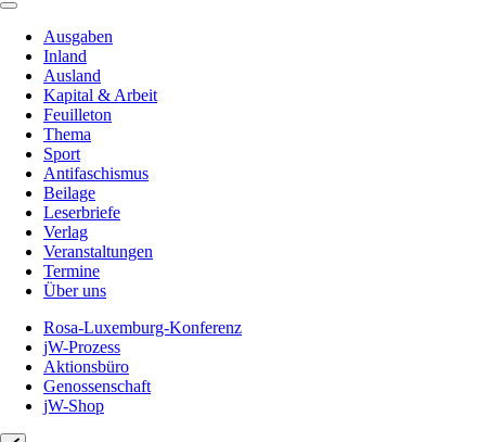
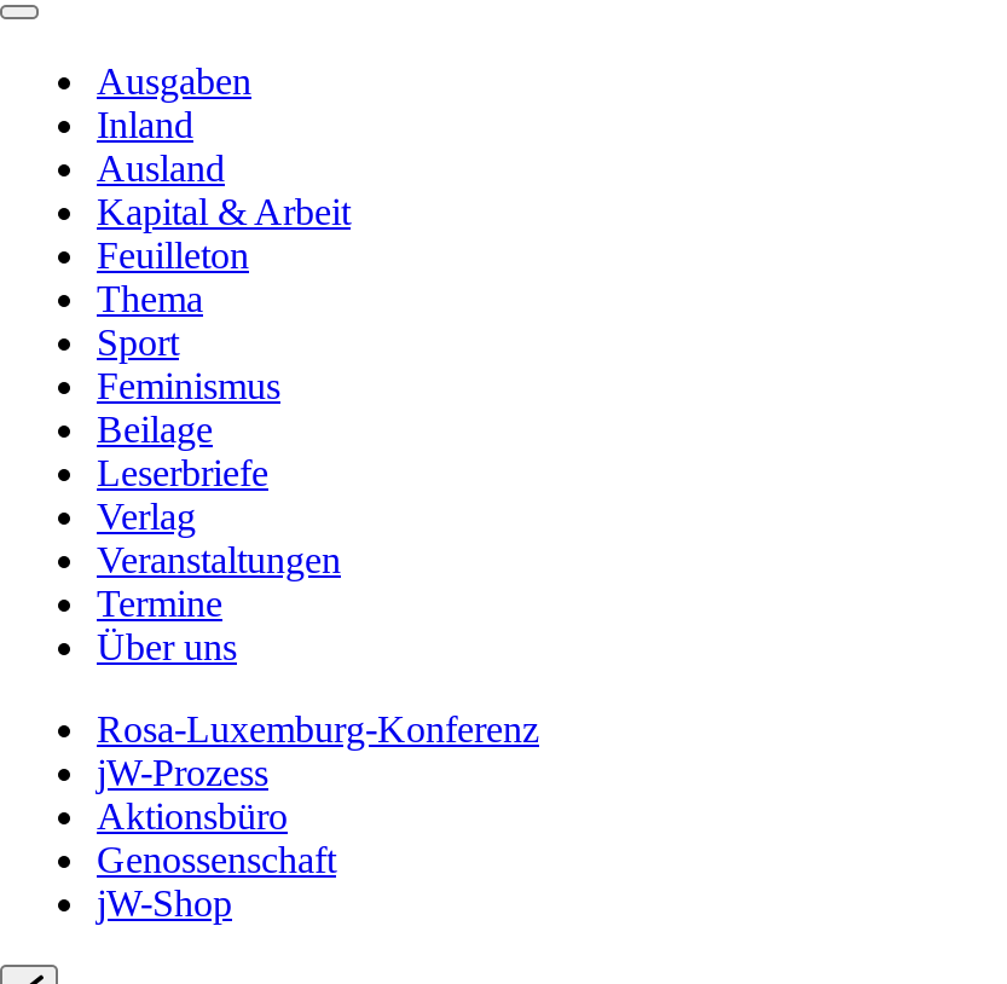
- Antifaschismus
+ Feminismus
